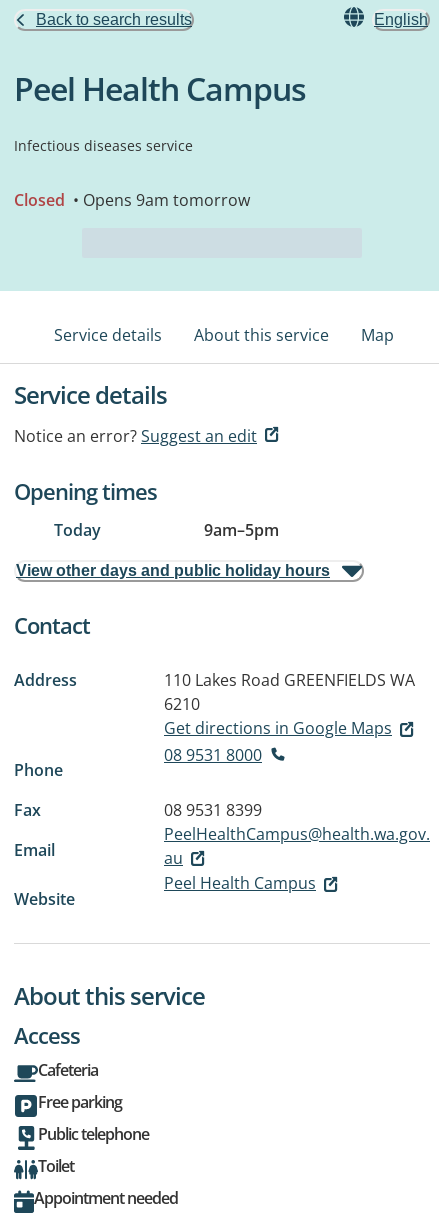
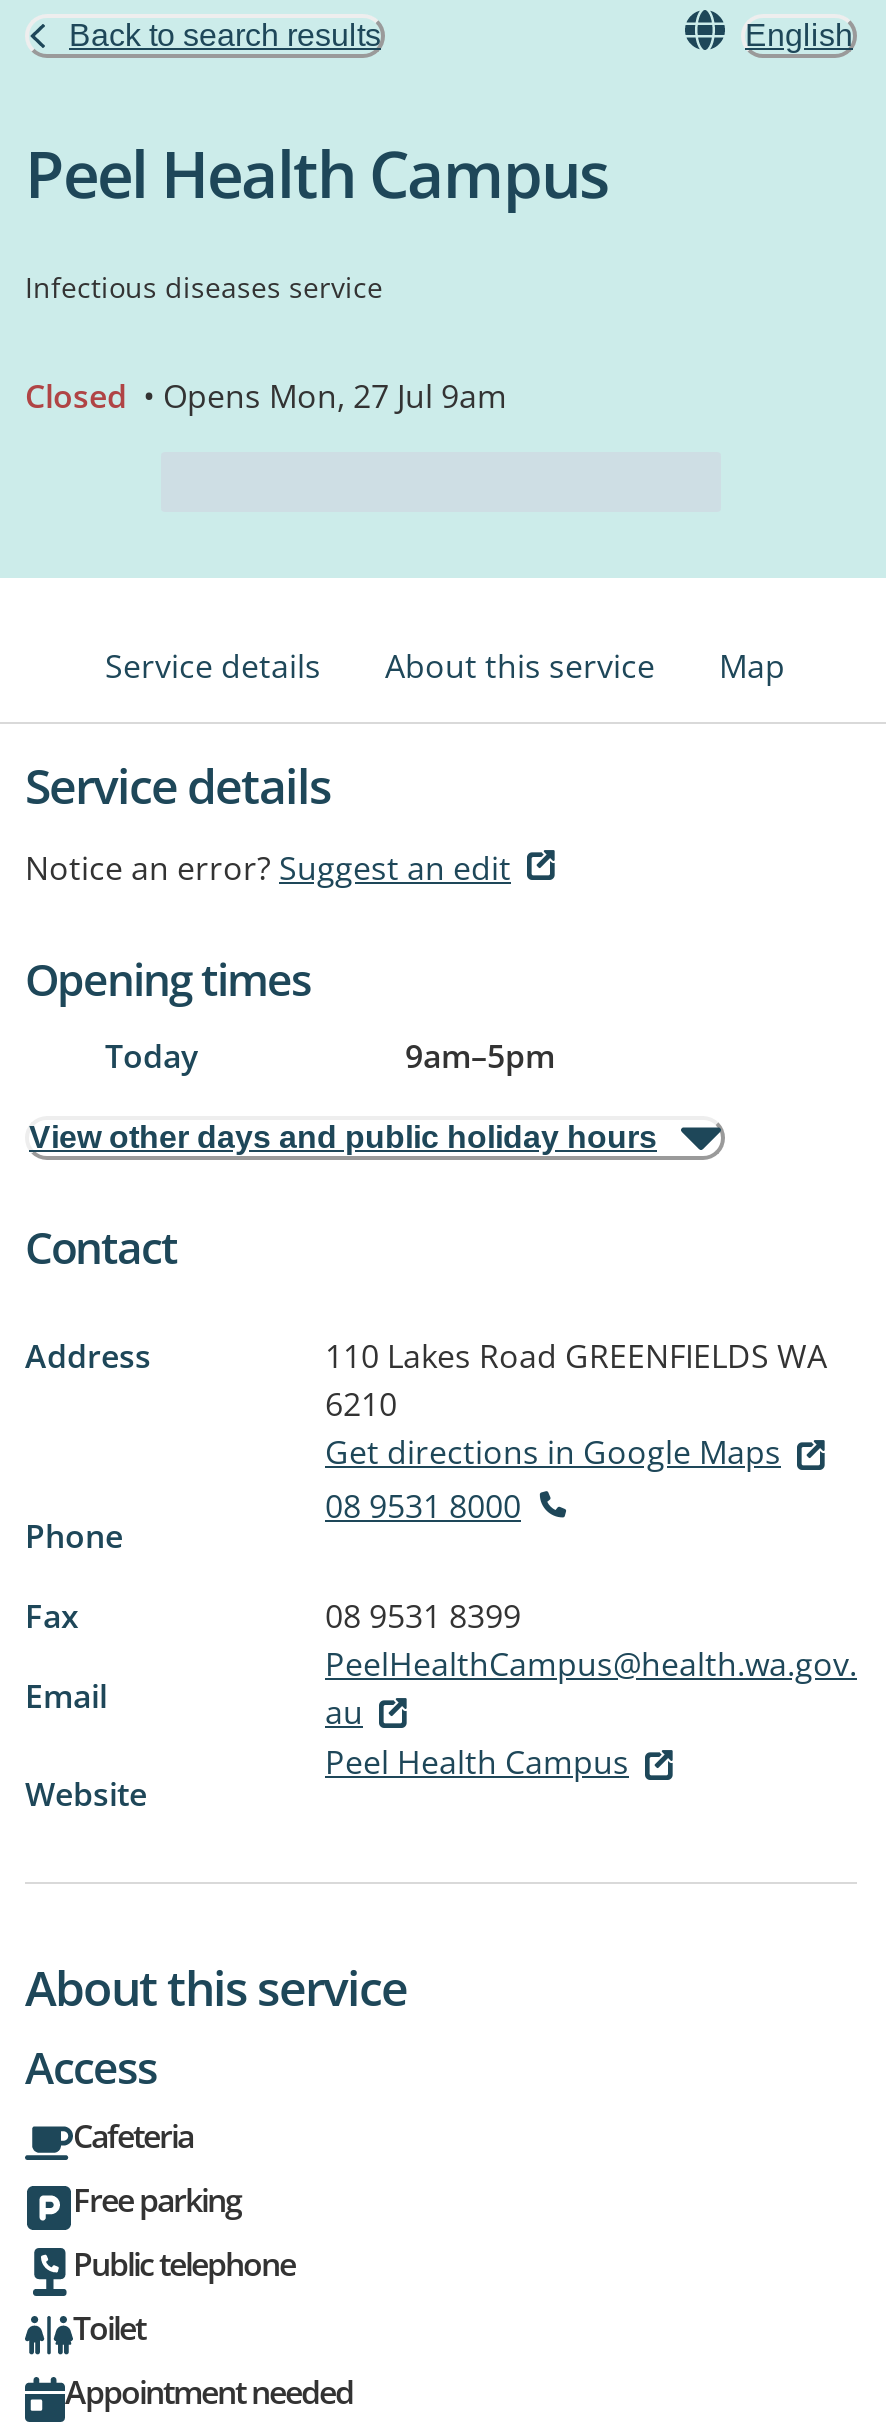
- Closed • Opens 9am tomorrow
+ Closed • Opens Mon, 27 Jul 9am
